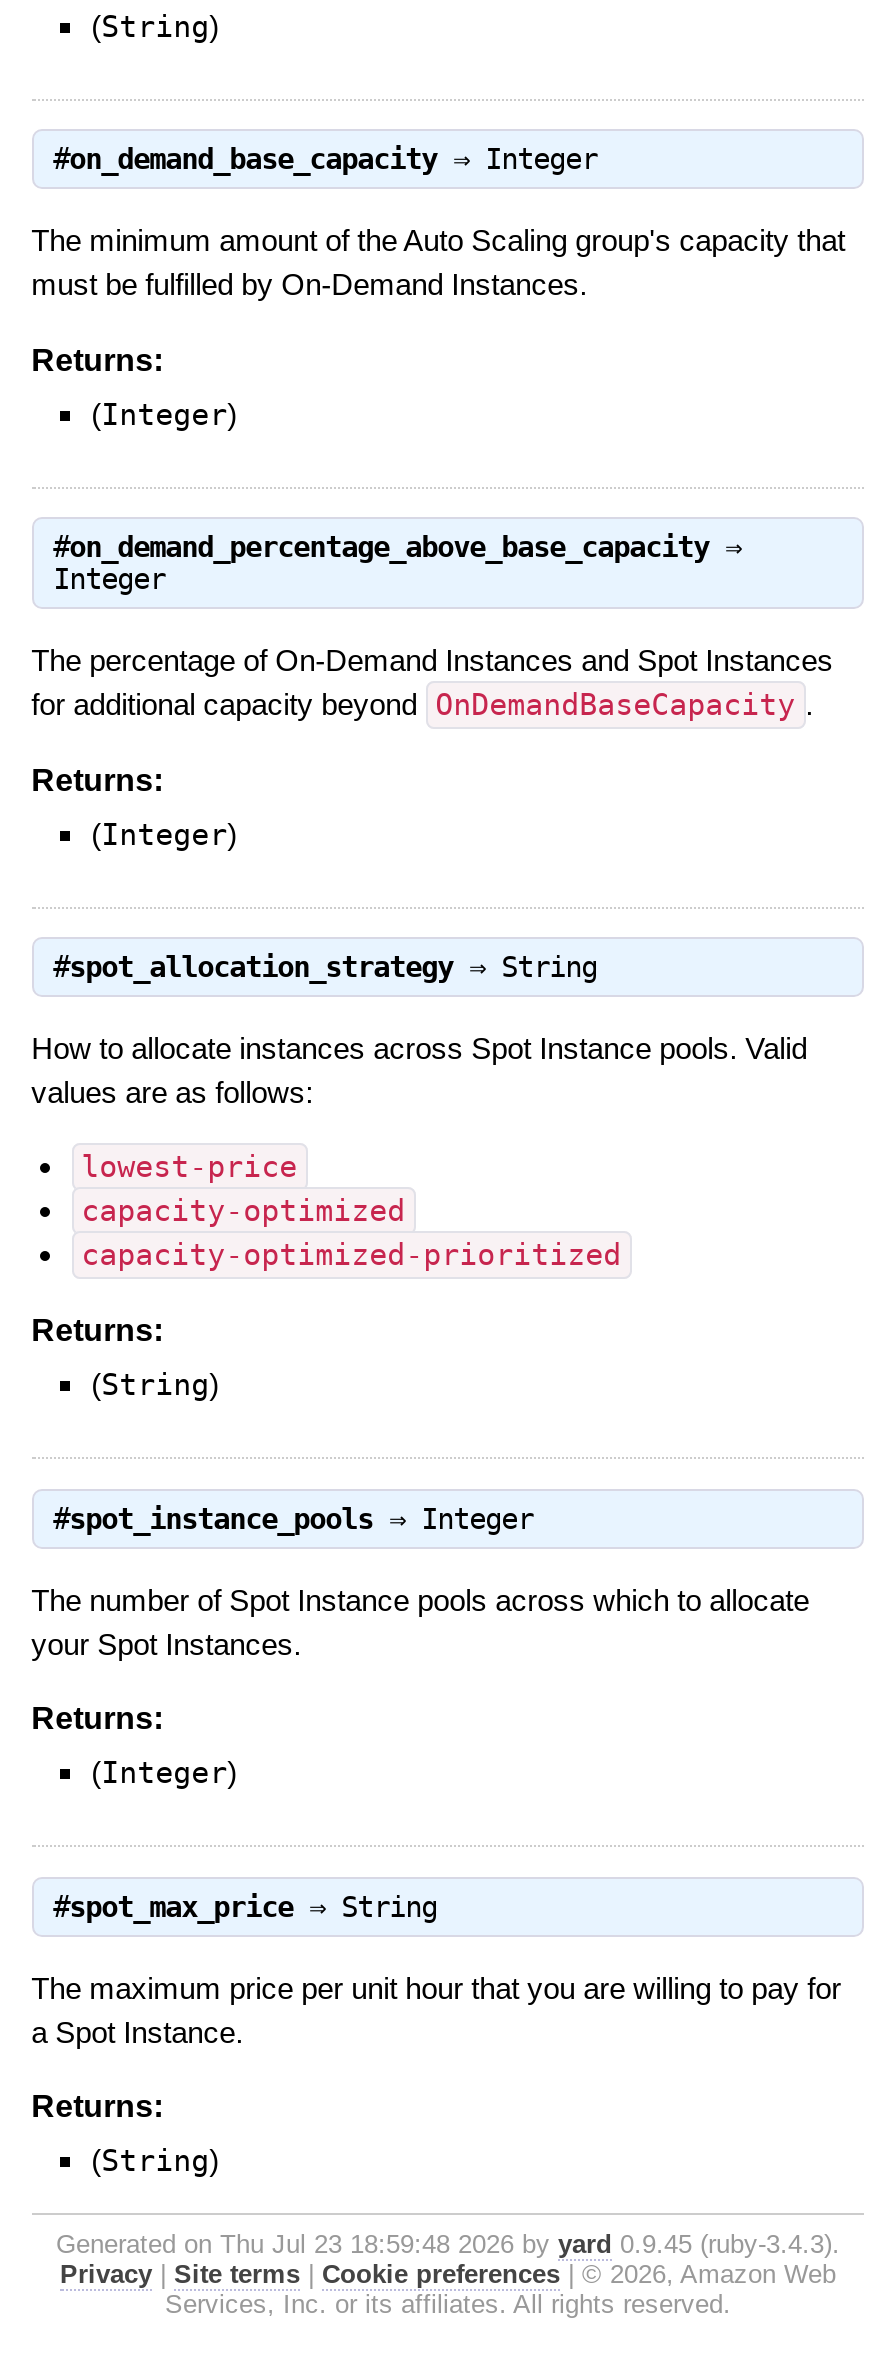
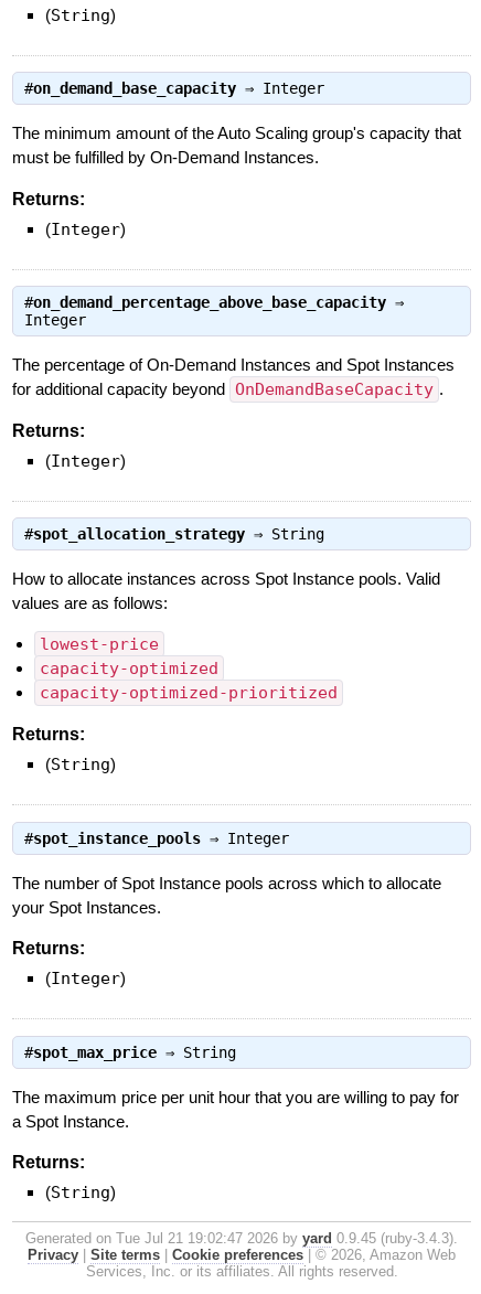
- Generated on Thu Jul 23 18:59:48 2026 by yard 0.9.45 (ruby-3.4.3).
+ Generated on Tue Jul 21 19:02:47 2026 by yard 0.9.45 (ruby-3.4.3).
